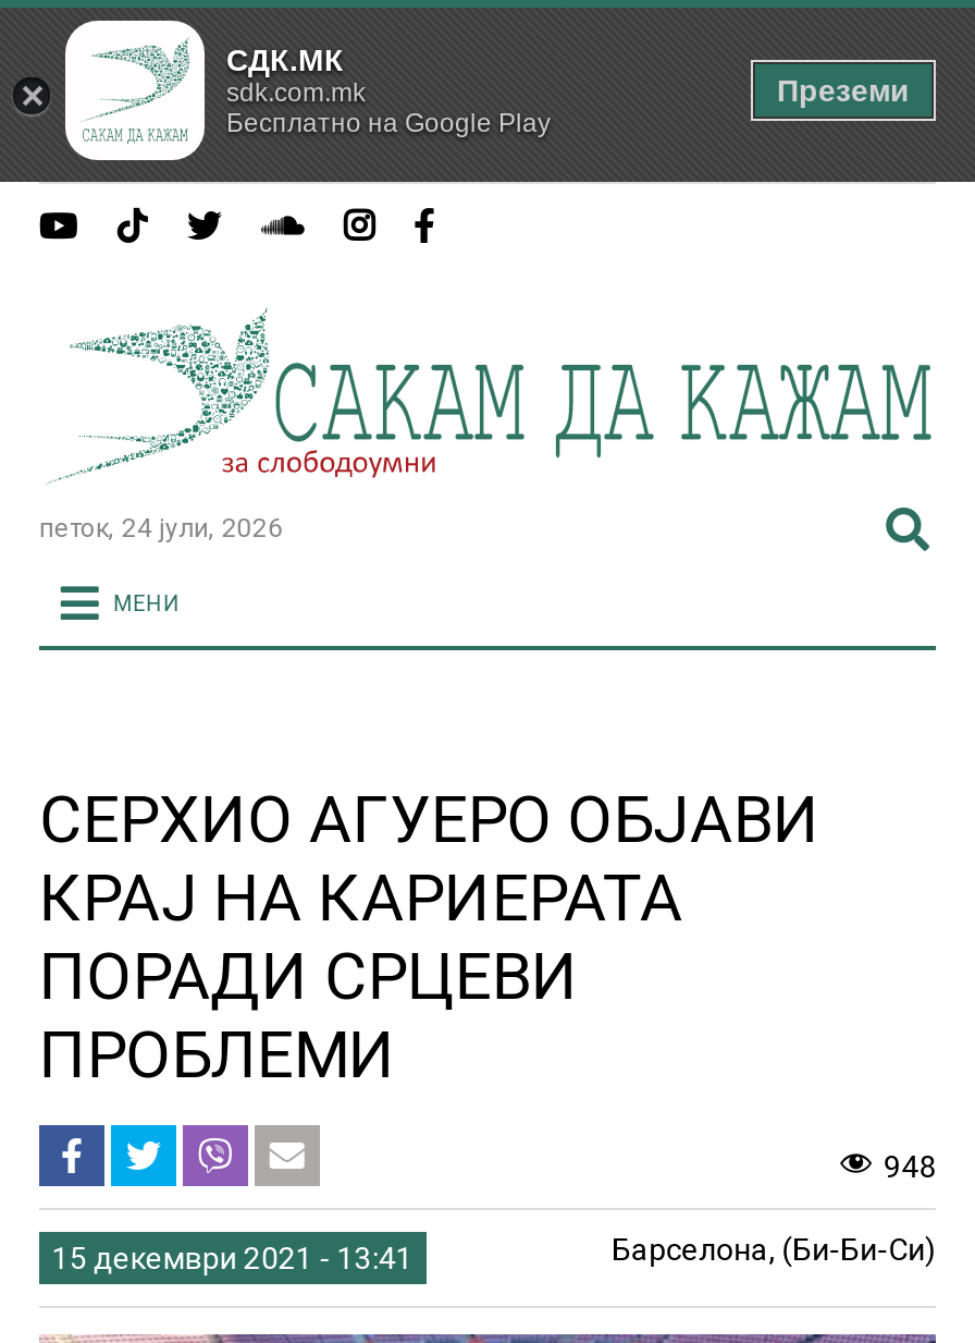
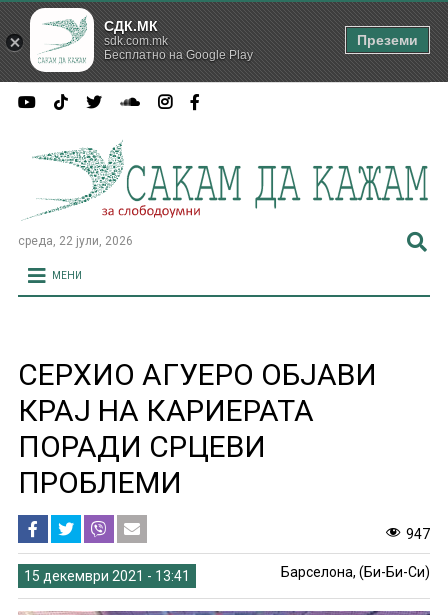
- петок, 24 јули, 2026
+ среда, 22 јули, 2026

- 948
+ 947
